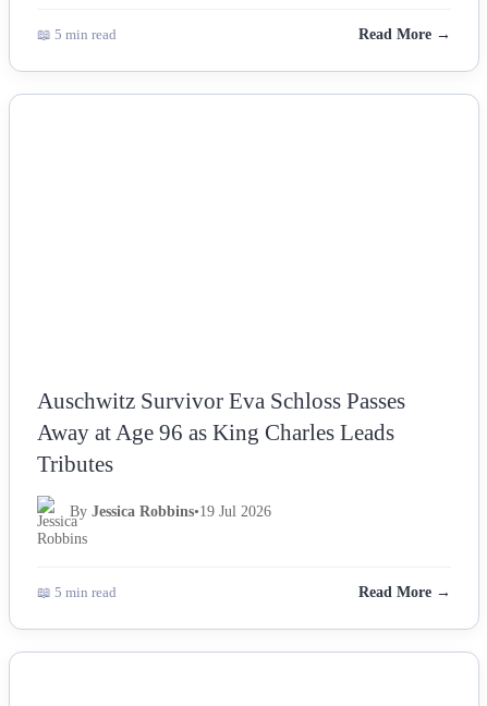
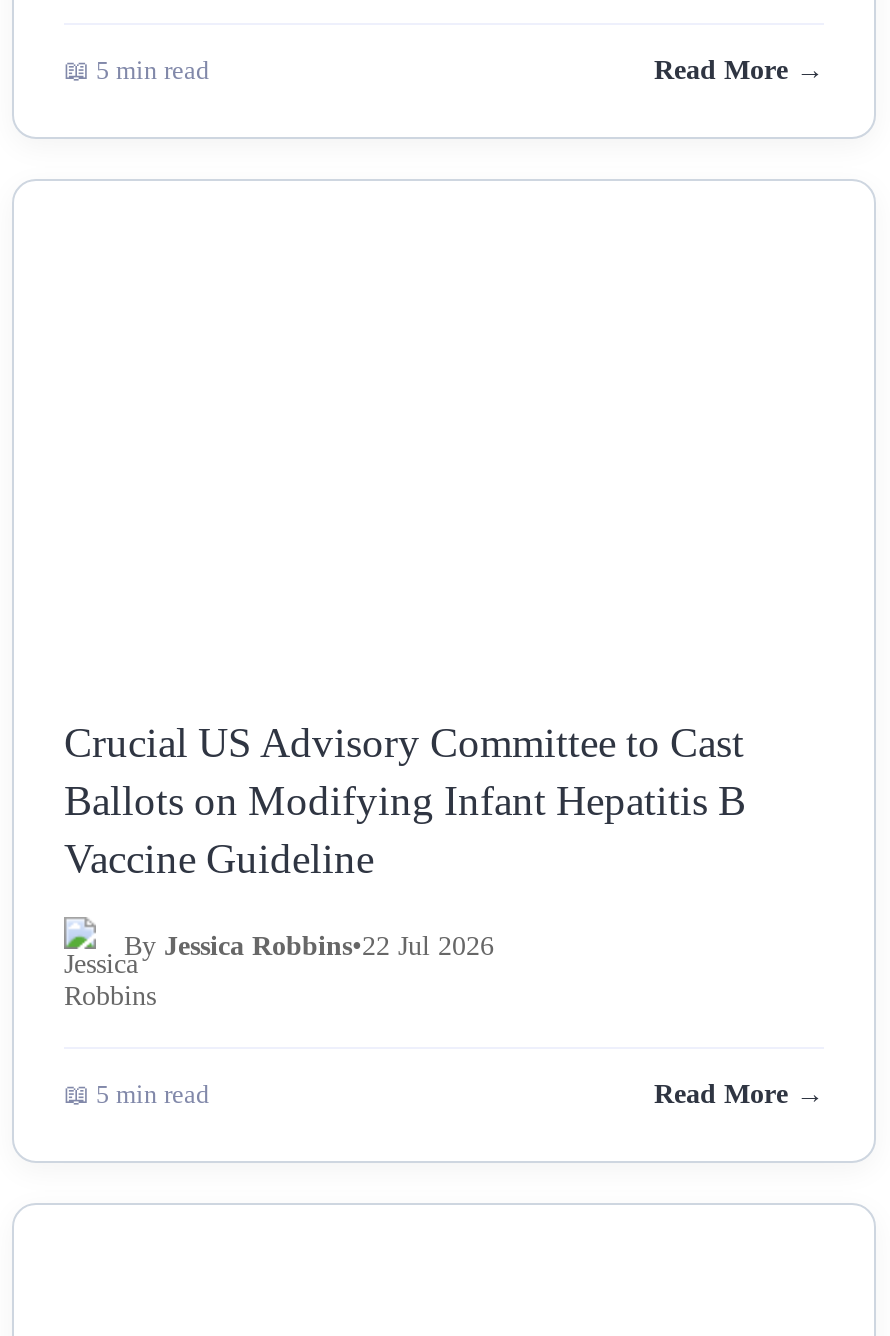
- Auschwitz Survivor Eva Schloss Passes
- Away at Age 96 as King Charles Leads
- Tributes
+ Crucial US Advisory Committee to Cast
+ Ballots on Modifying Infant Hepatitis B
+ Vaccine Guideline

- By Jessica Robbins•19 Jul 2026
+ By Jessica Robbins•22 Jul 2026
